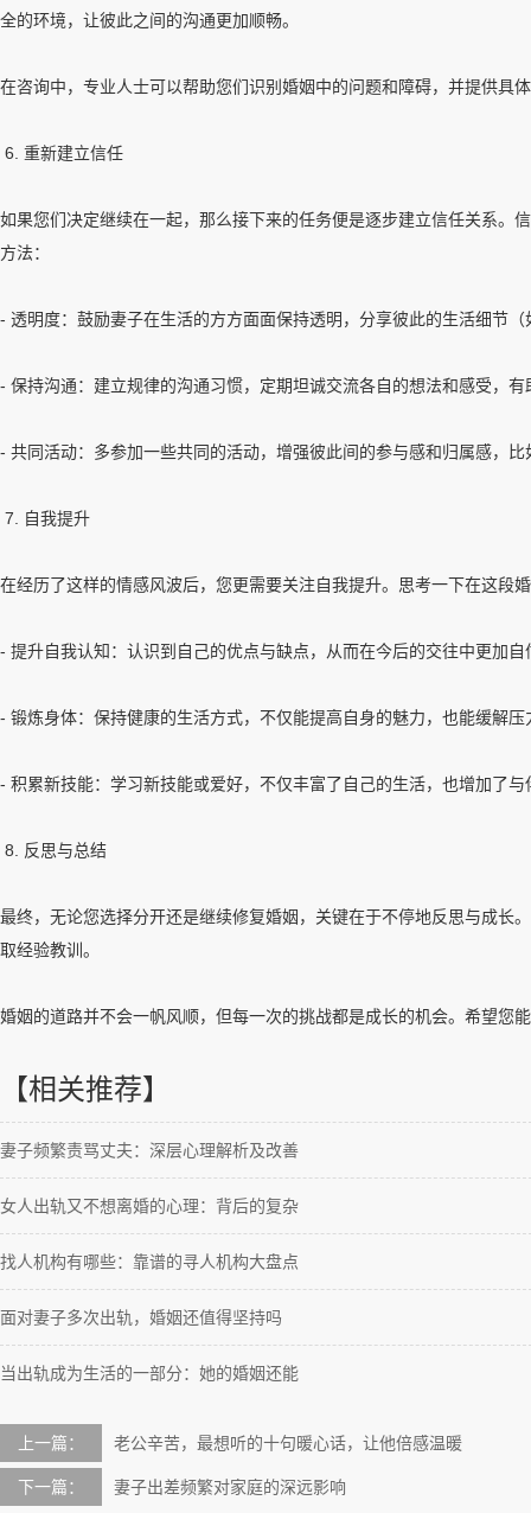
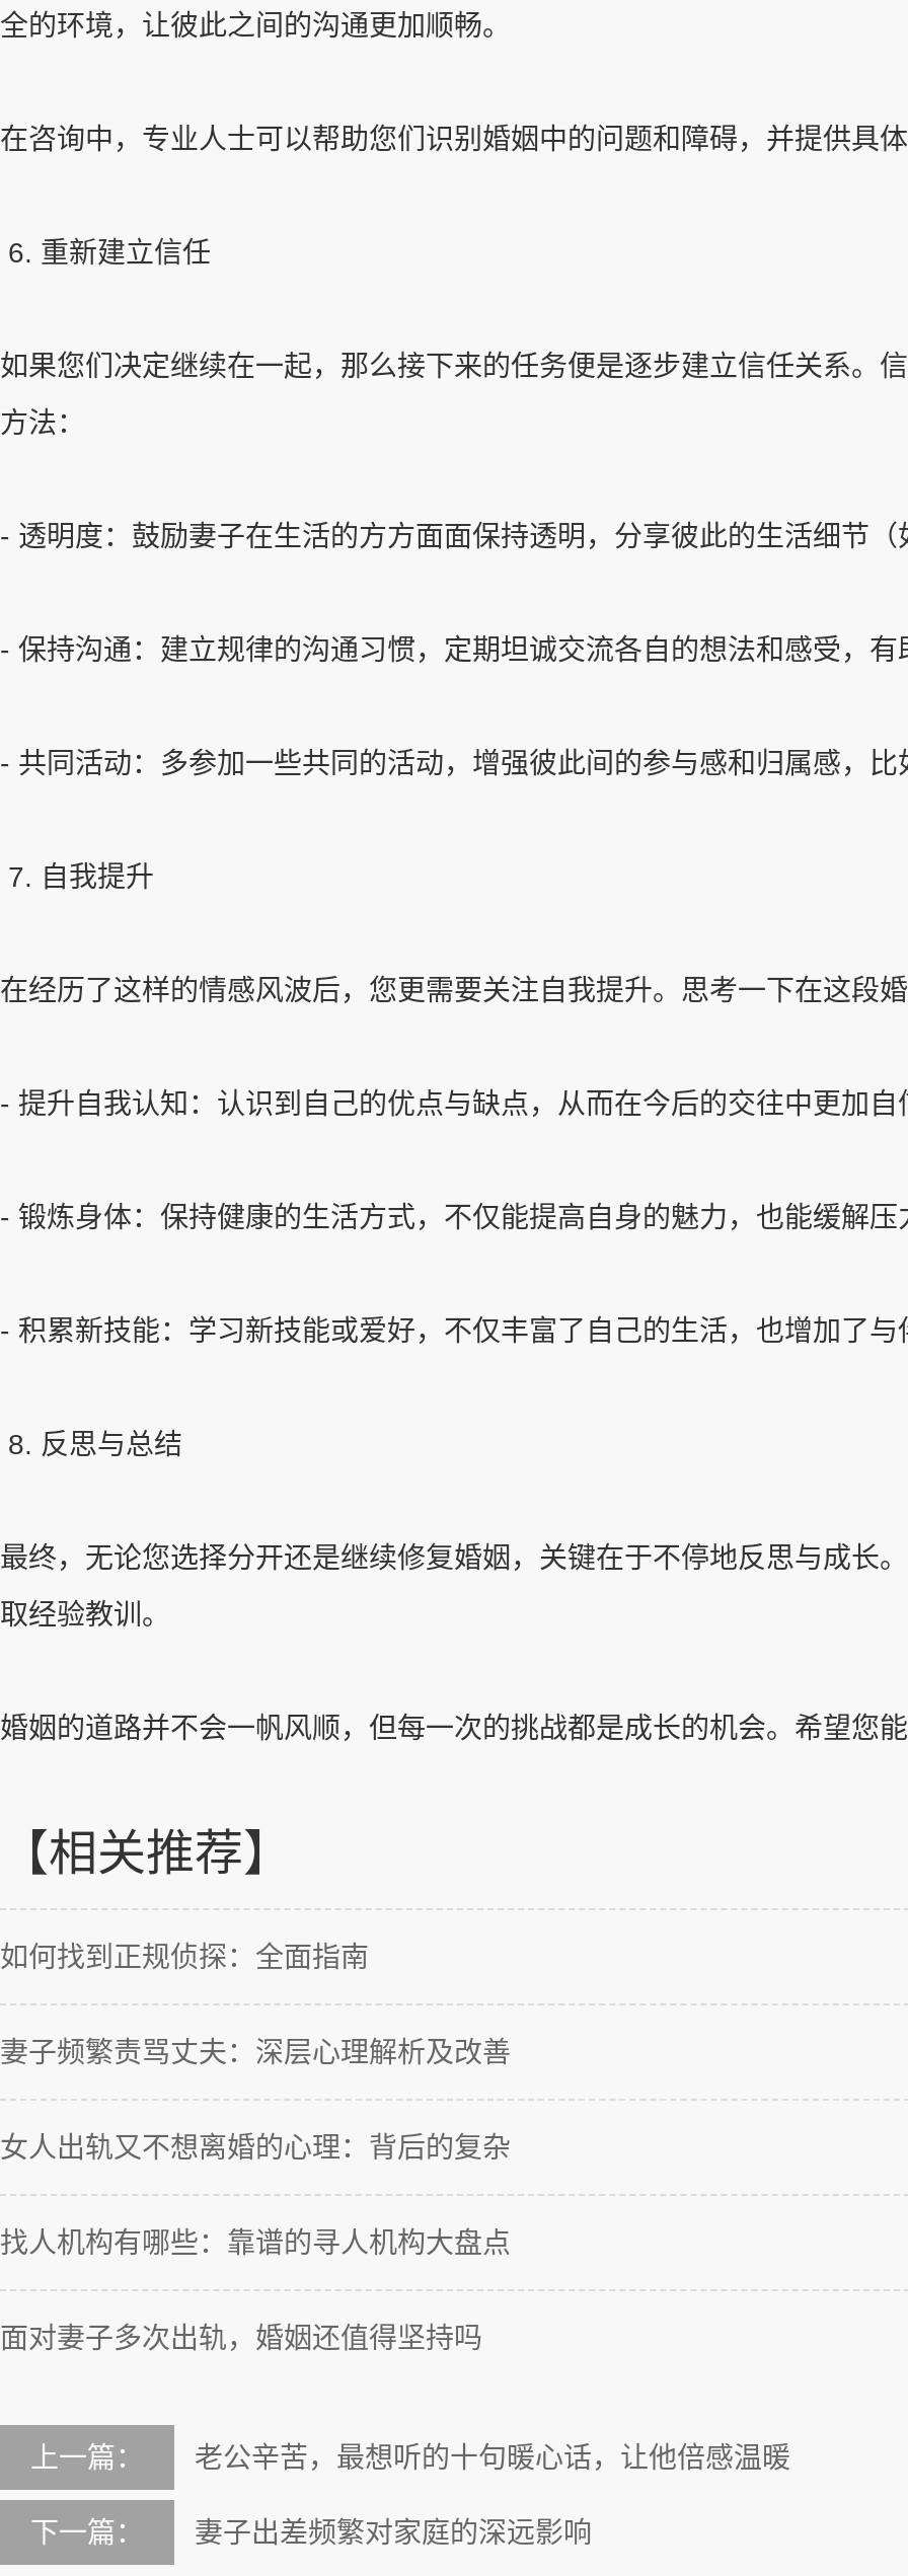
+ 如何找到正规侦探：全面指南

moved down: 妻子频繁责骂丈夫：深层心理解析及改善 | 女人出轨又不想离婚的心理：背后的复杂 | 找人机构有哪些：靠谱的寻人机构大盘点 | 面对妻子多次出轨，婚姻还值得坚持吗

- 当出轨成为生活的一部分：她的婚姻还能
